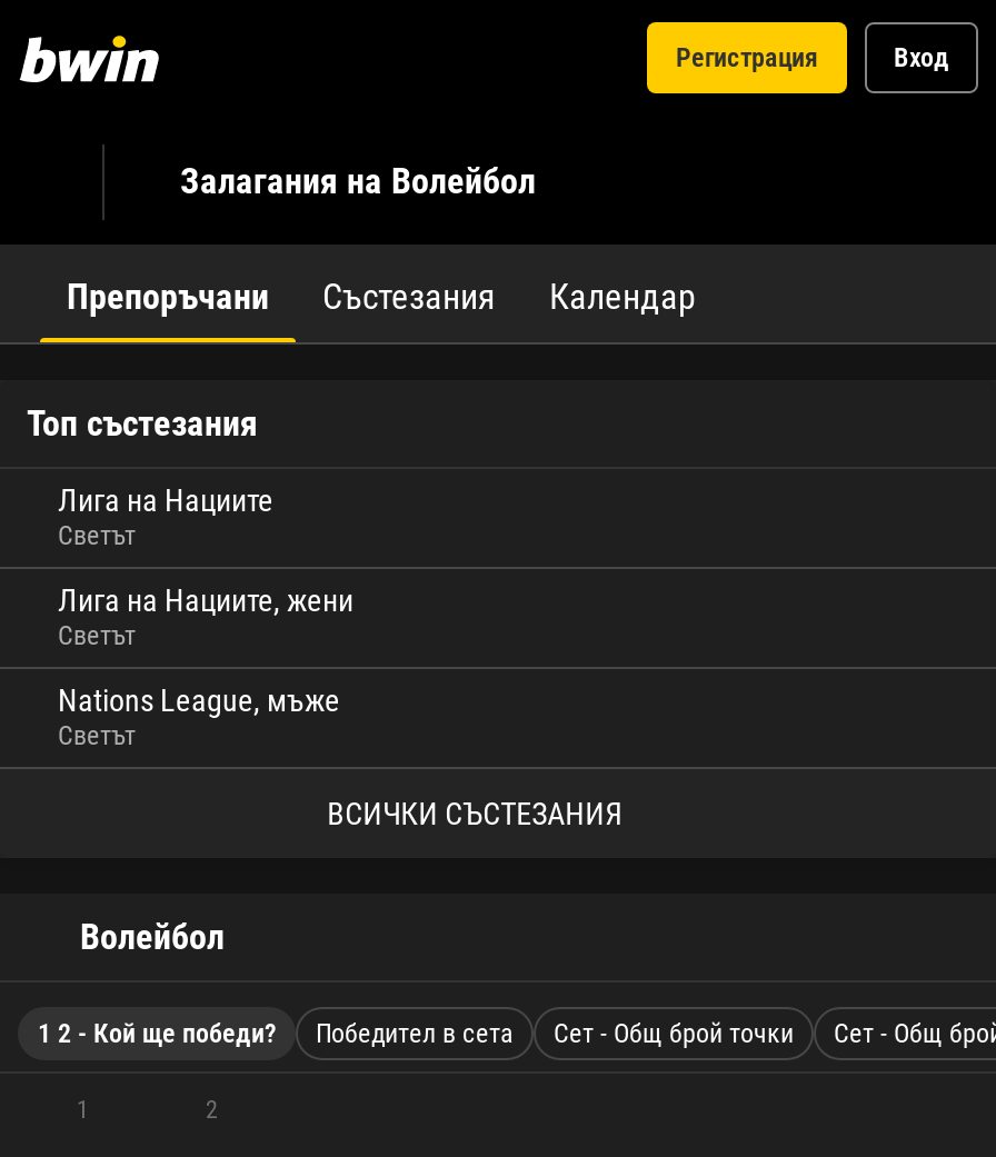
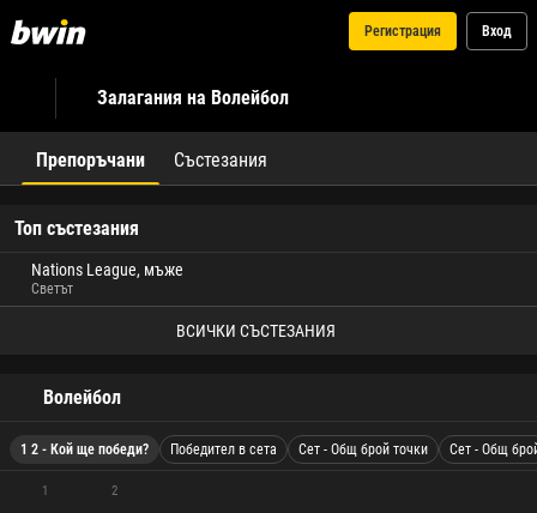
- Календар

- Лига на Нациите
- Светът
- Лига на Нациите, жени
- Светът
